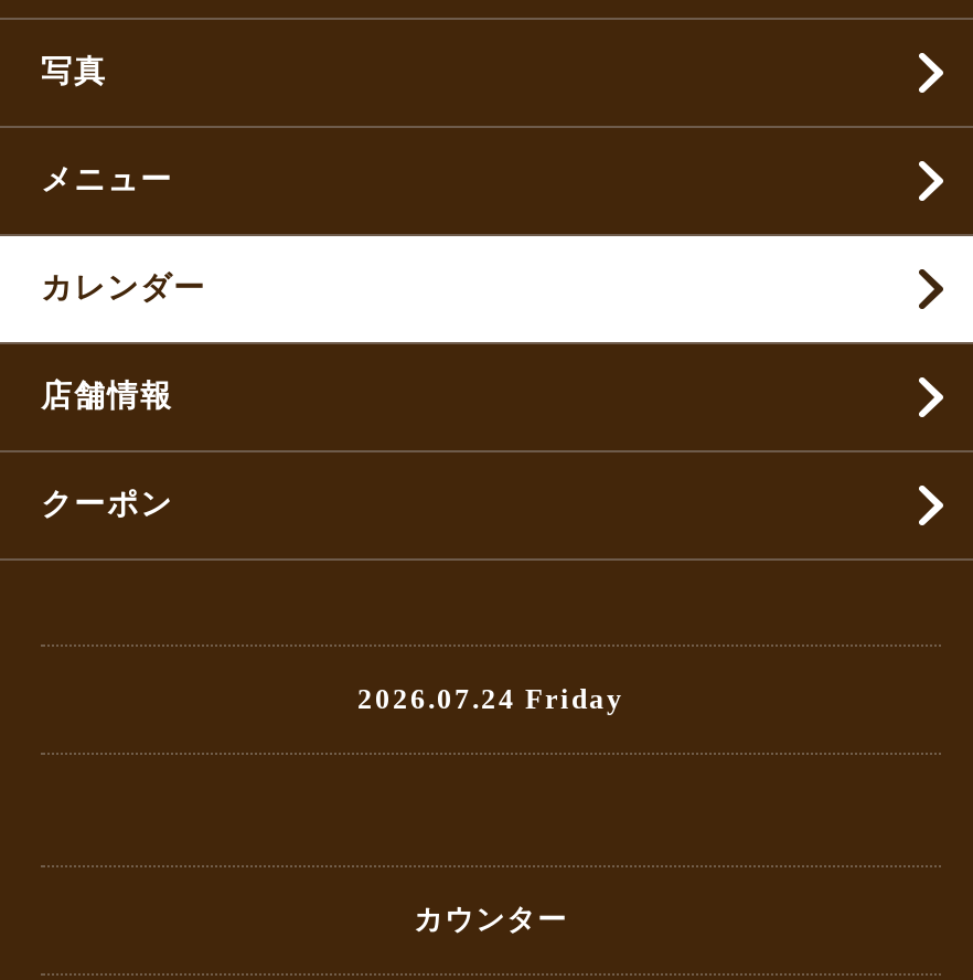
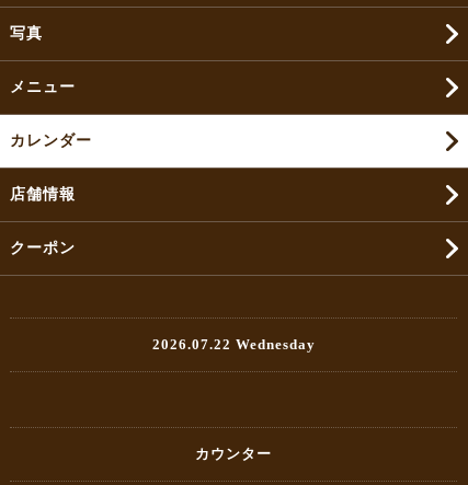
- 2026.07.24 Friday
+ 2026.07.22 Wednesday
